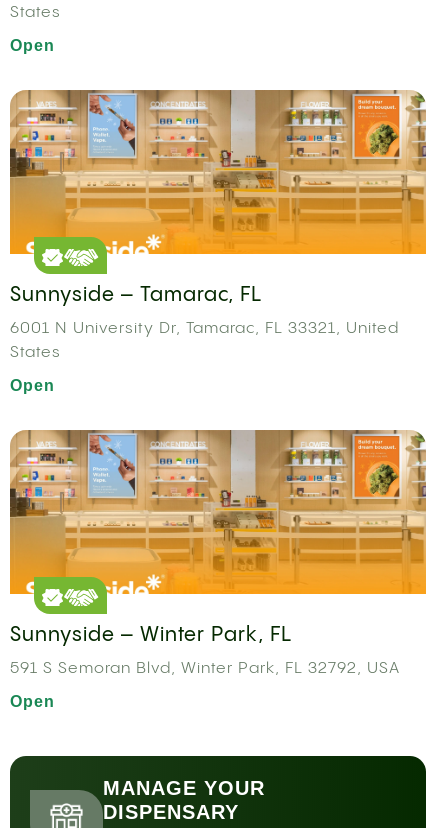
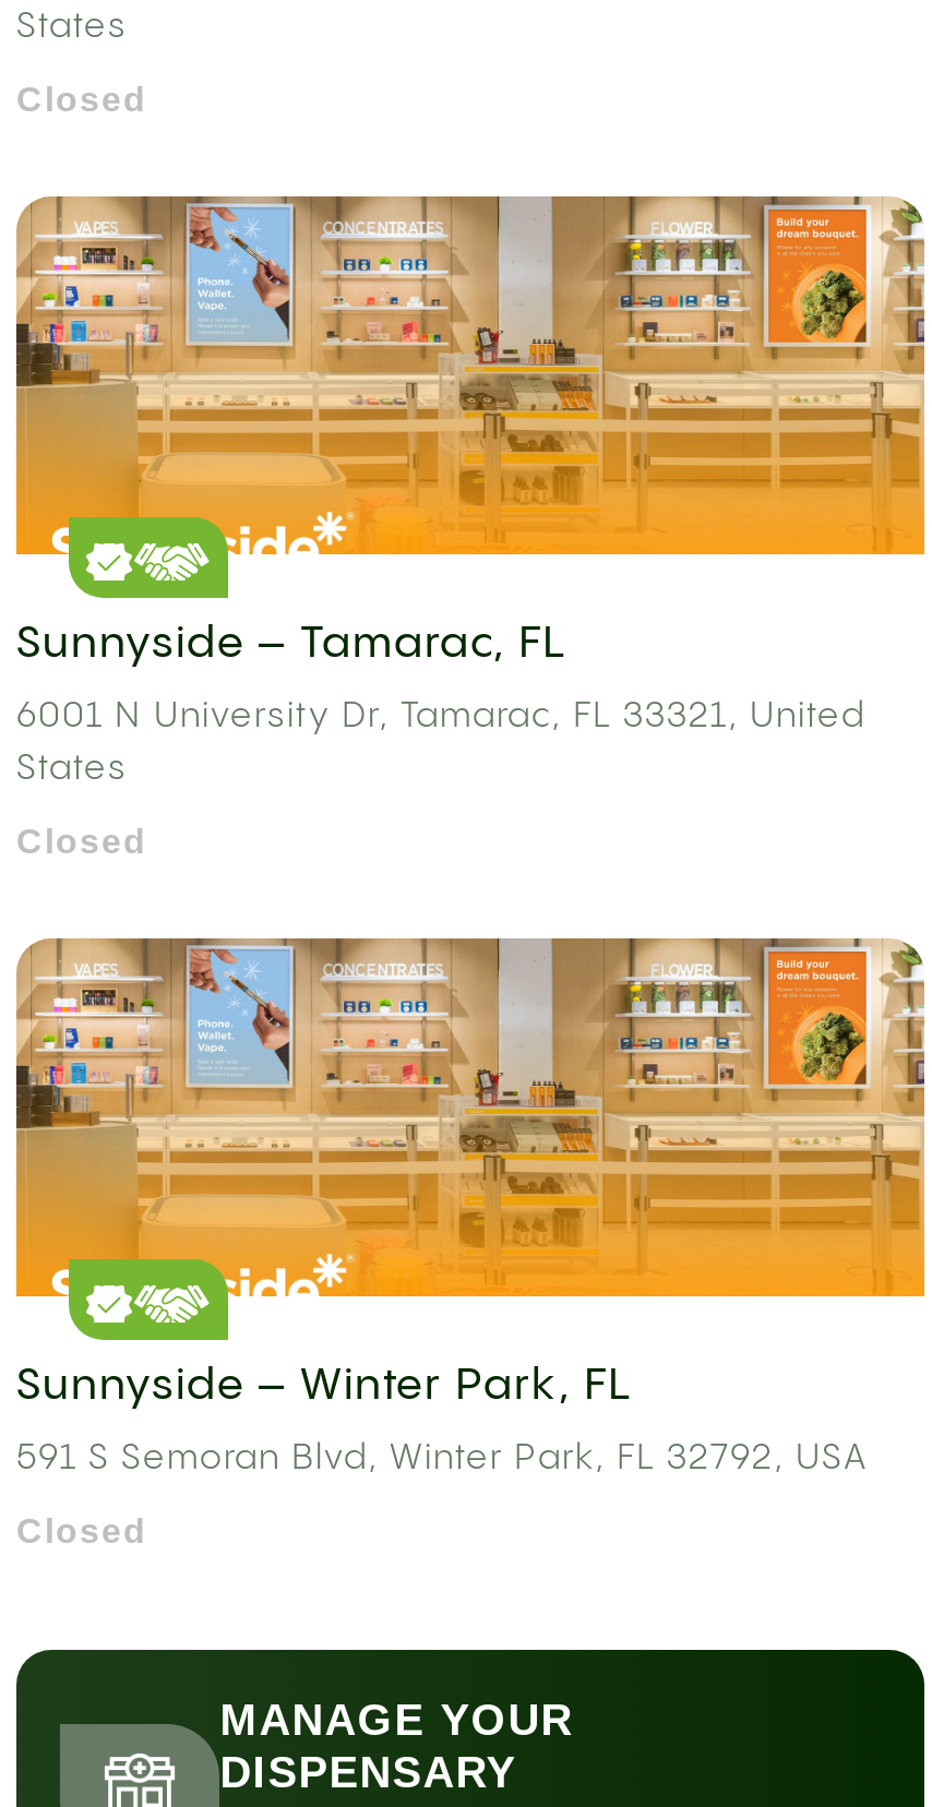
- Open
+ Closed

- Open
+ Closed

- Open
+ Closed
